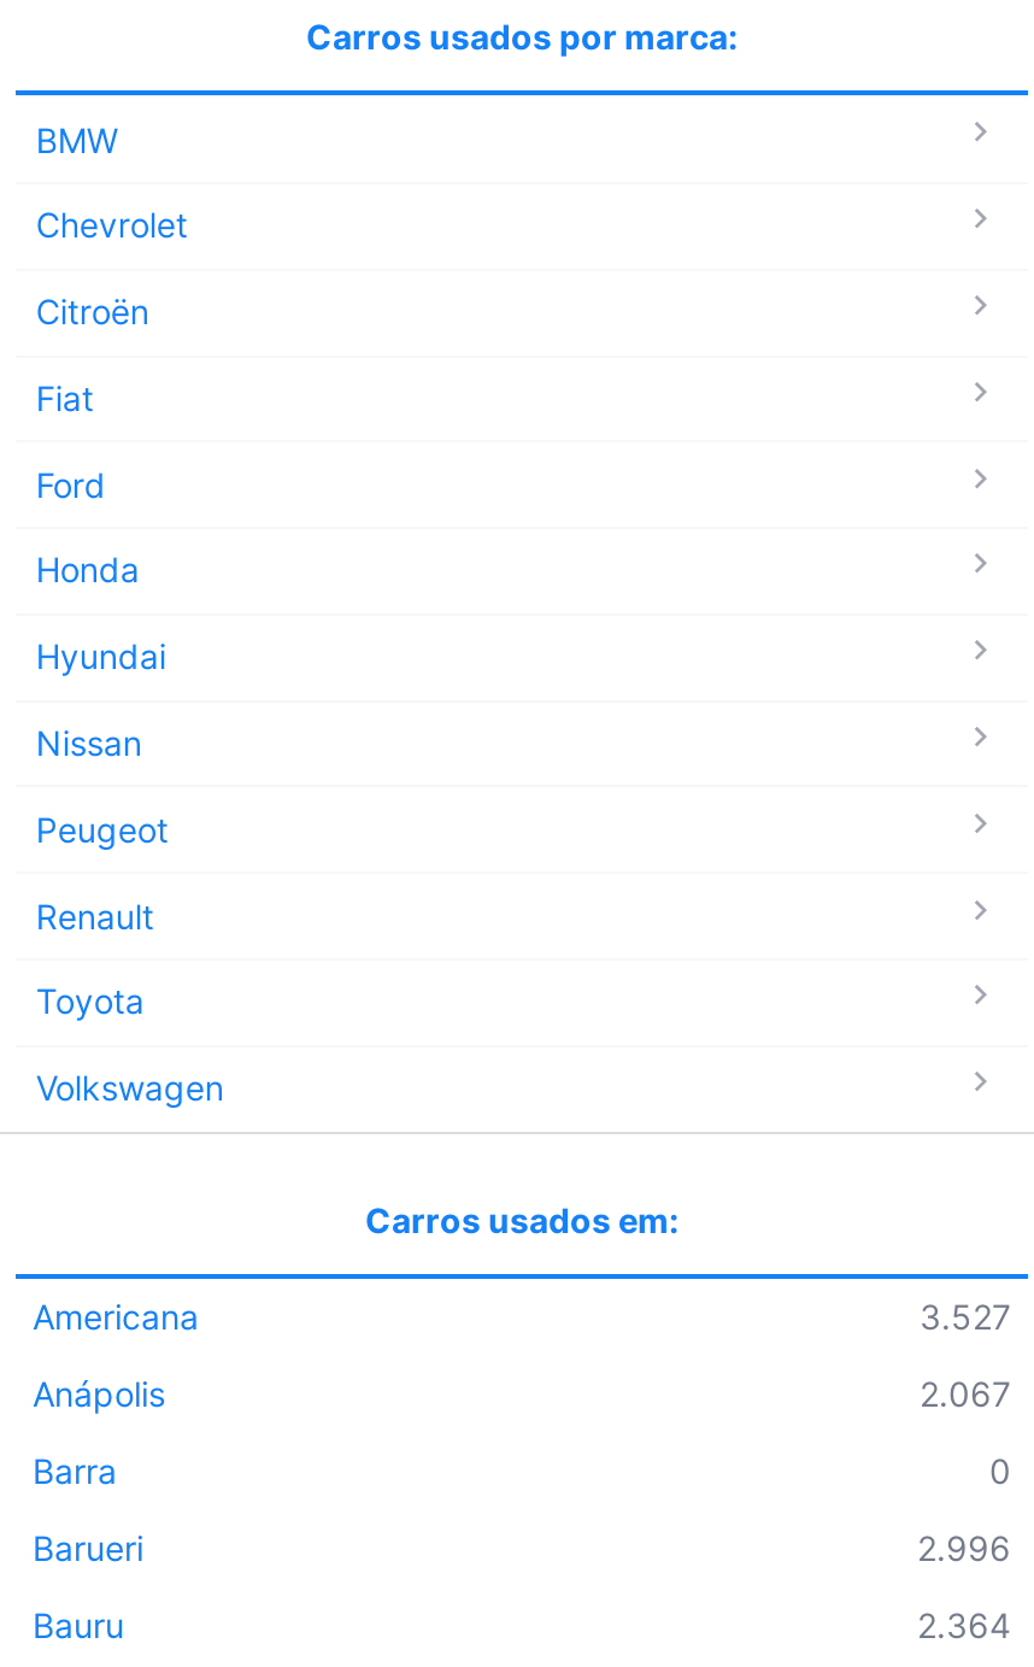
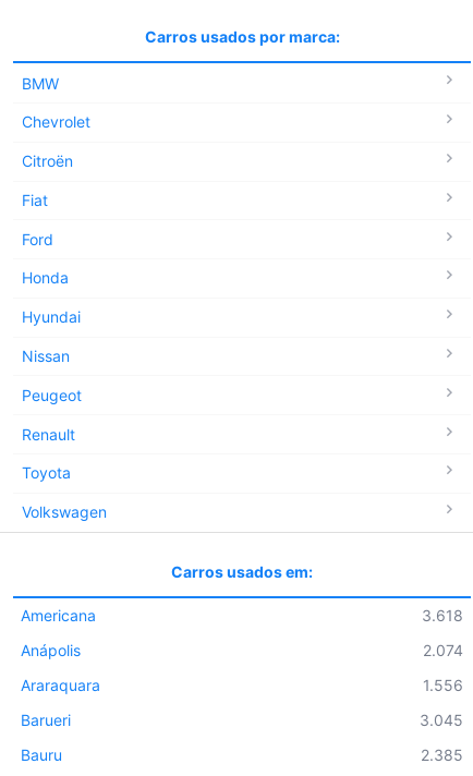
- 3.527
+ 3.618

- 2.067
+ 2.074

- Barra
- 0
+ Araraquara
+ 1.556

- 2.996
+ 3.045

- 2.364
+ 2.385
